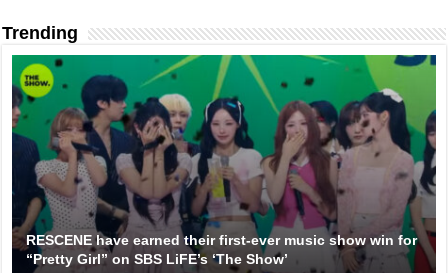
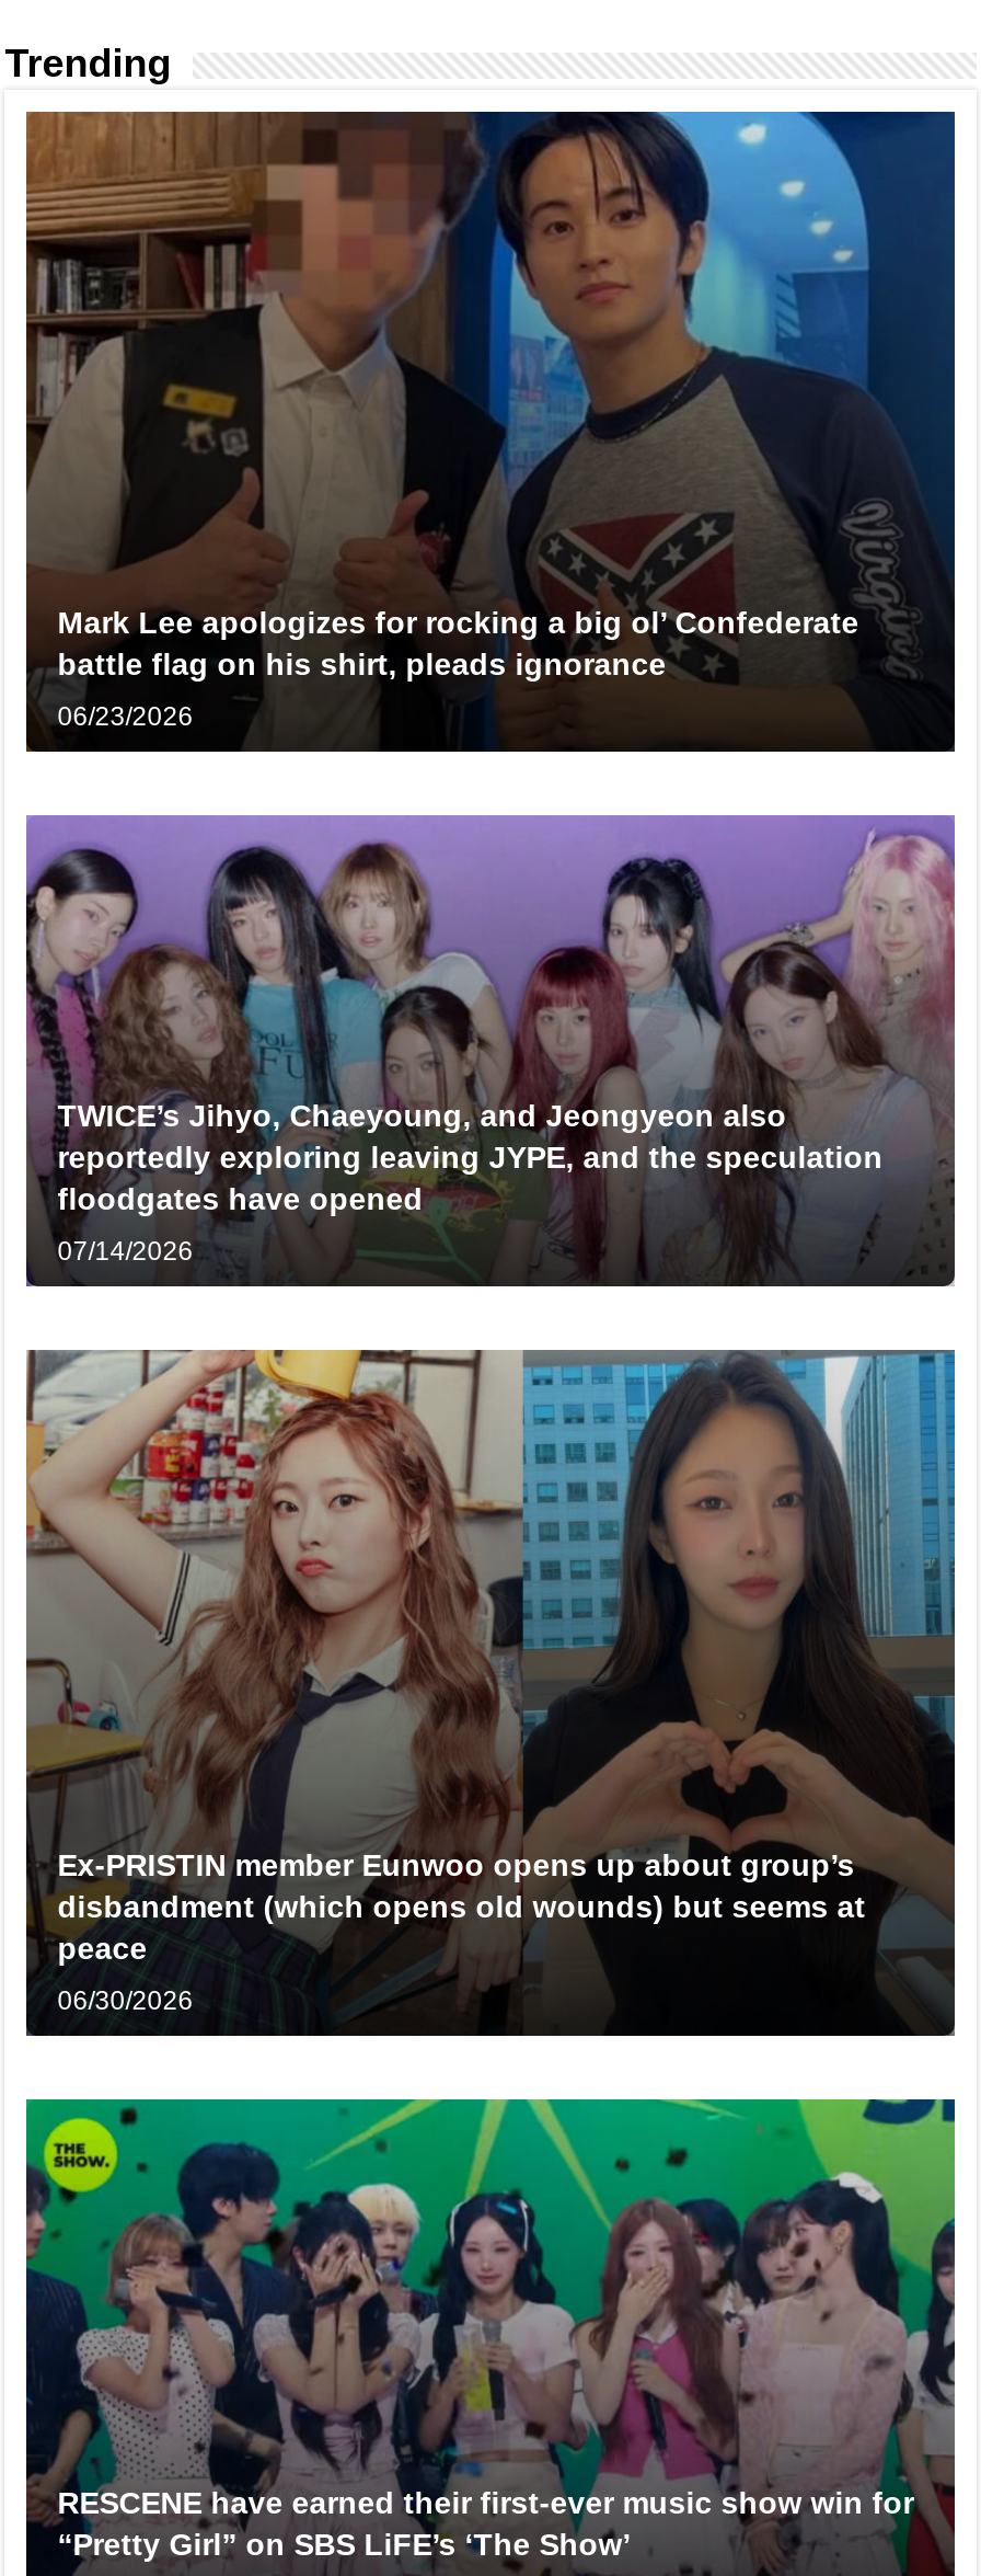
+ [image]
+ Mark Lee apologizes for rocking a big ol’ Confederate
+ battle flag on his shirt, pleads ignorance
+ 06/23/2026

+ [image]
+ TWICE’s Jihyo, Chaeyoung, and Jeongyeon also
+ reportedly exploring leaving JYPE, and the speculation
+ floodgates have opened
+ 07/14/2026

+ [image]
+ Ex-PRISTIN member Eunwoo opens up about group’s
+ disbandment (which opens old wounds) but seems at
+ peace
+ 06/30/2026
